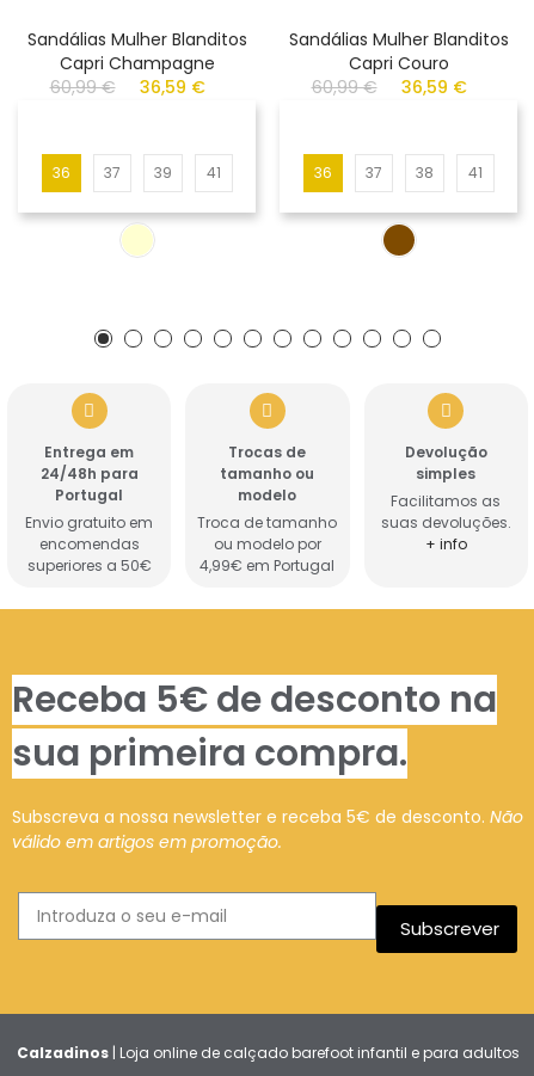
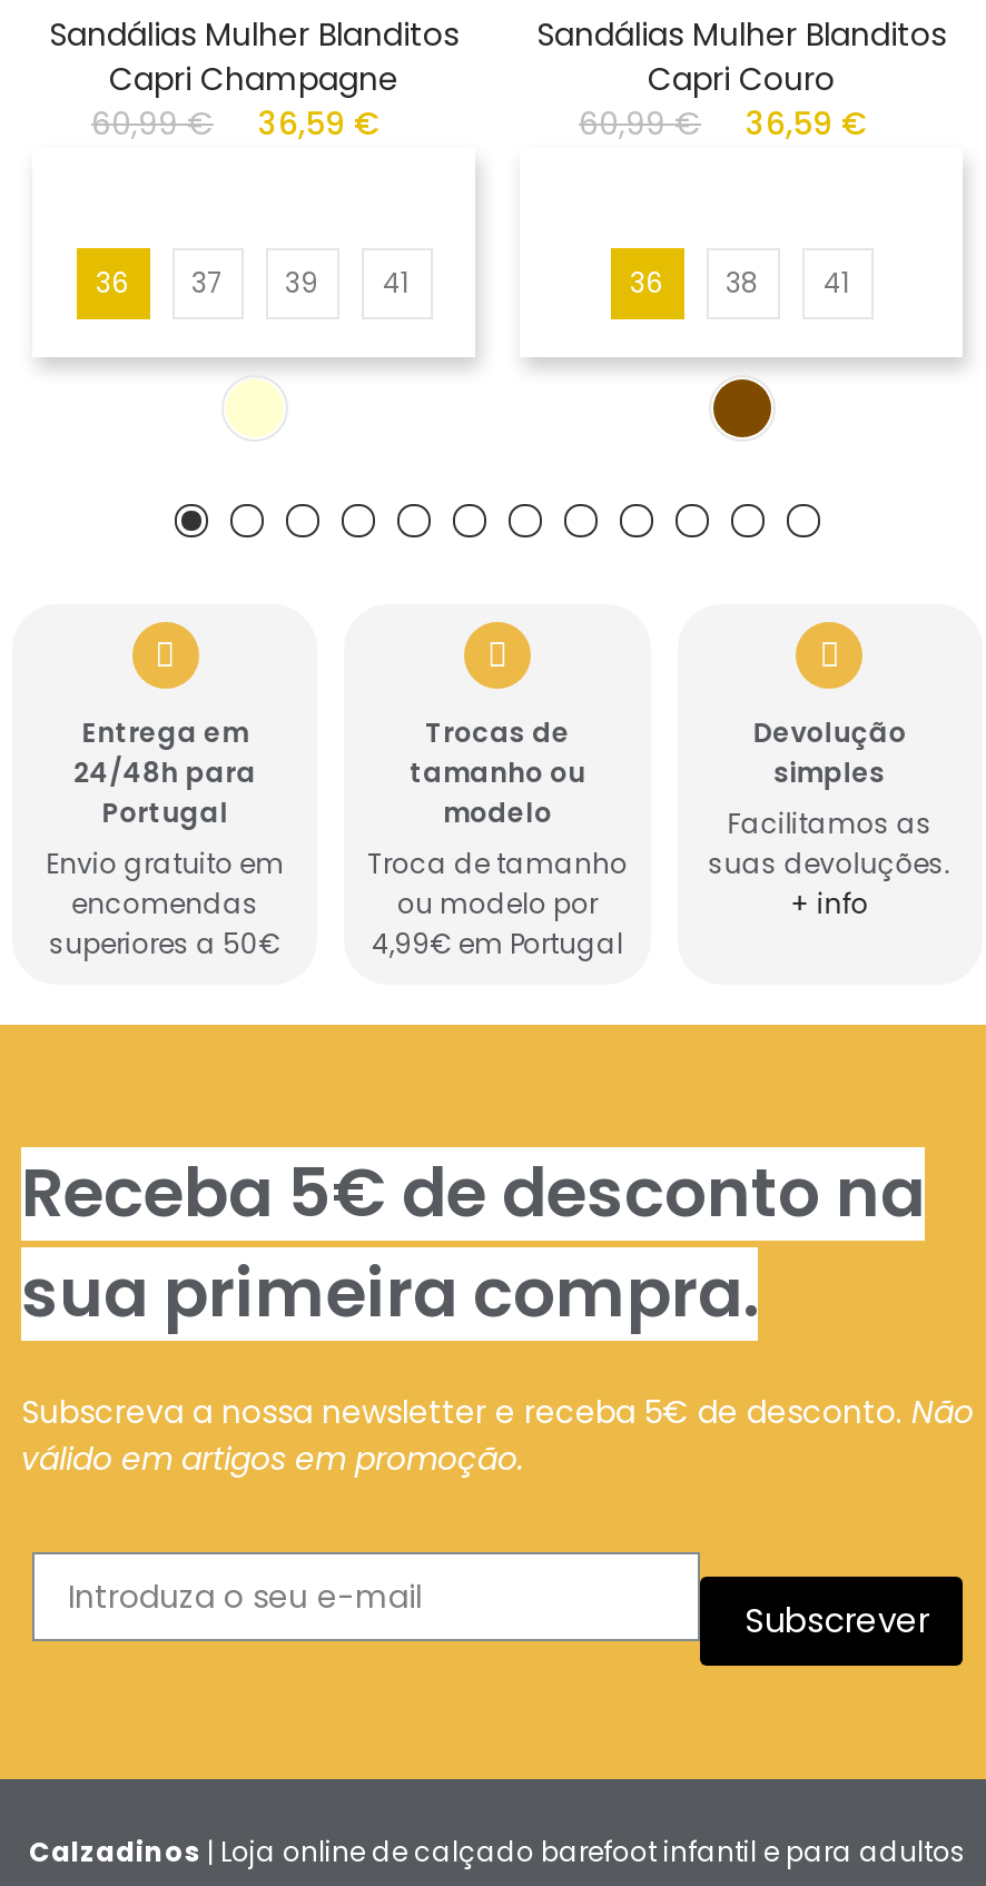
- 37
